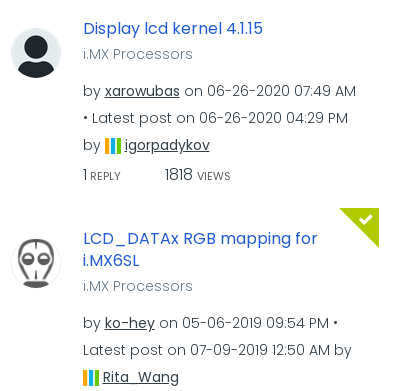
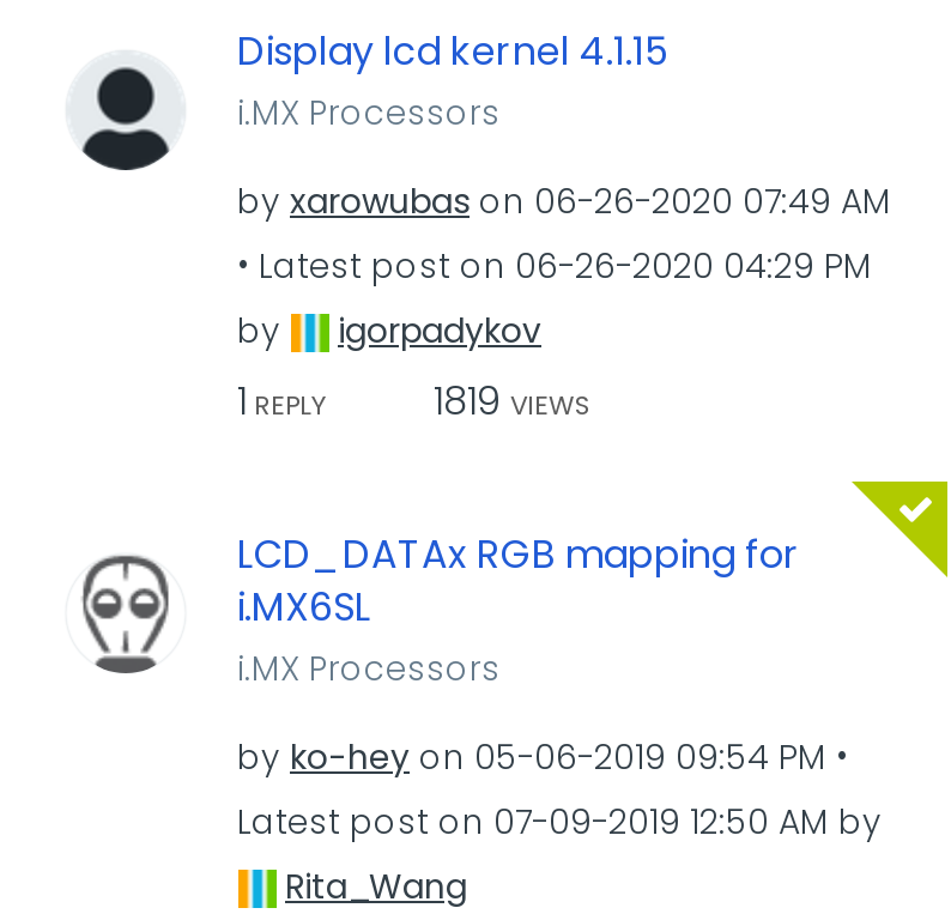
- 1 REPLY 1818 VIEWS
+ 1 REPLY 1819 VIEWS
